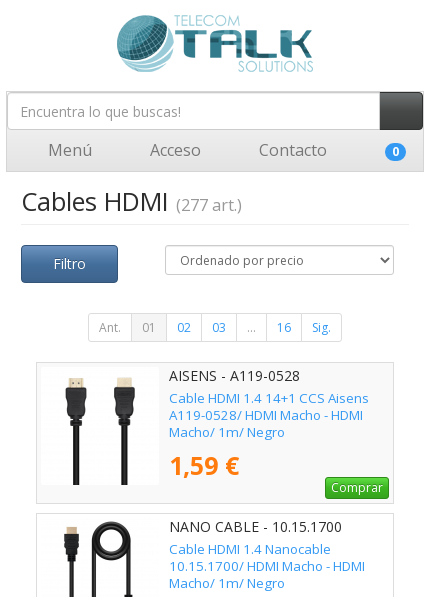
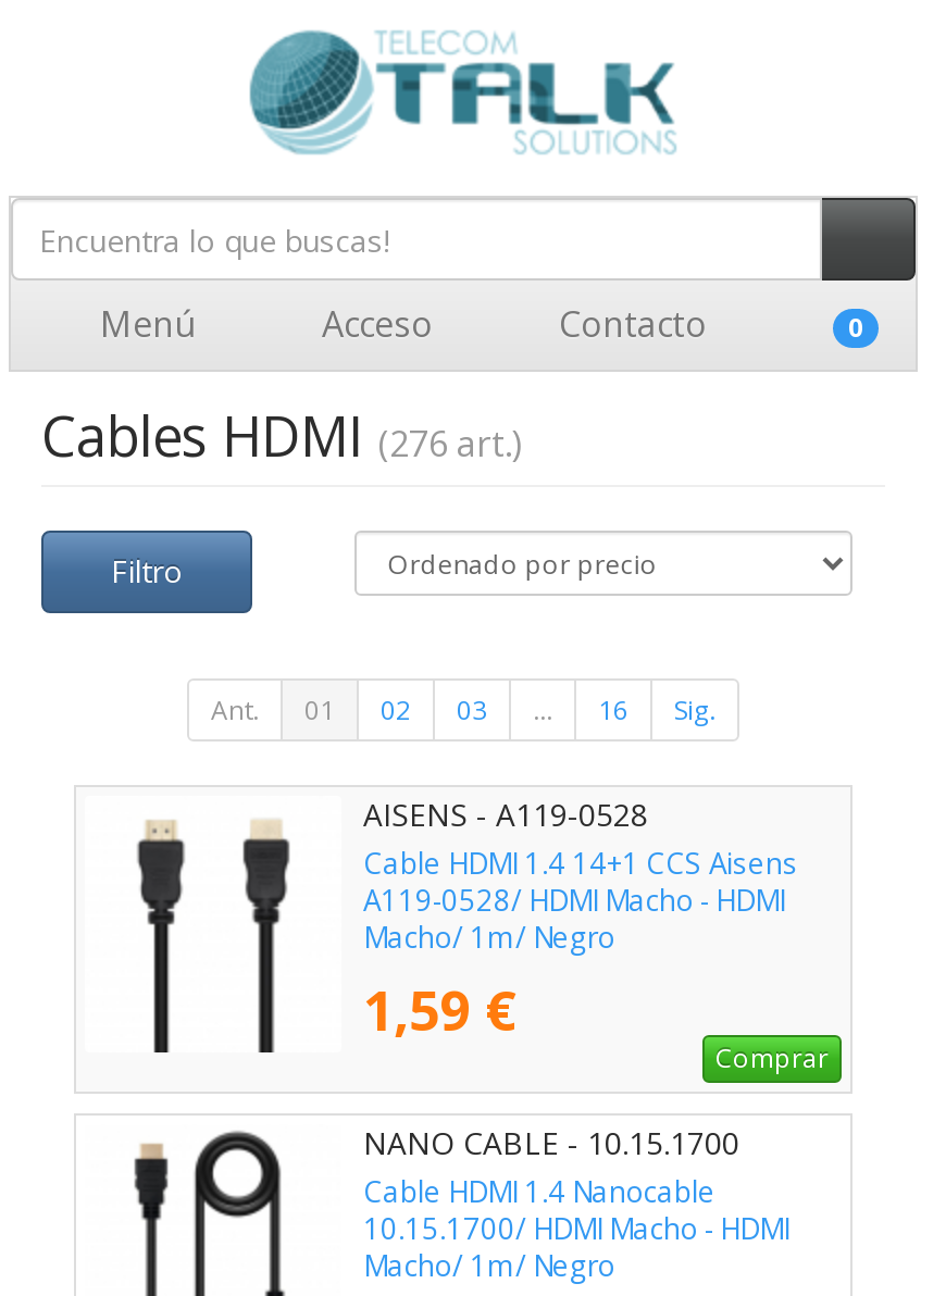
- Cables HDMI (277 art.)
+ Cables HDMI (276 art.)
